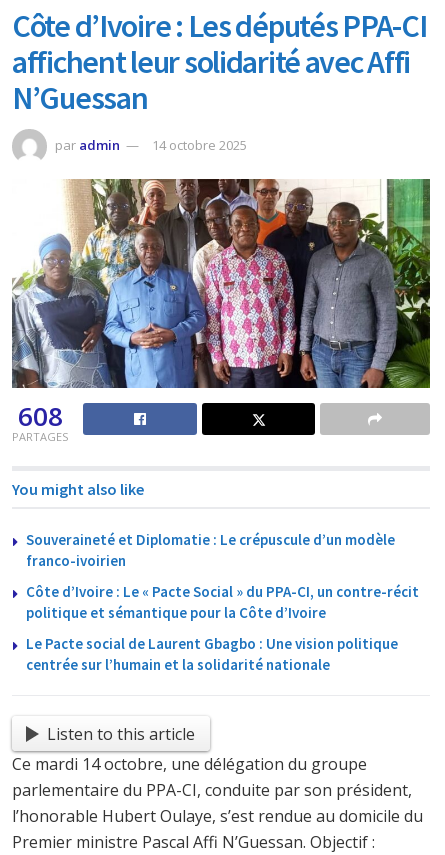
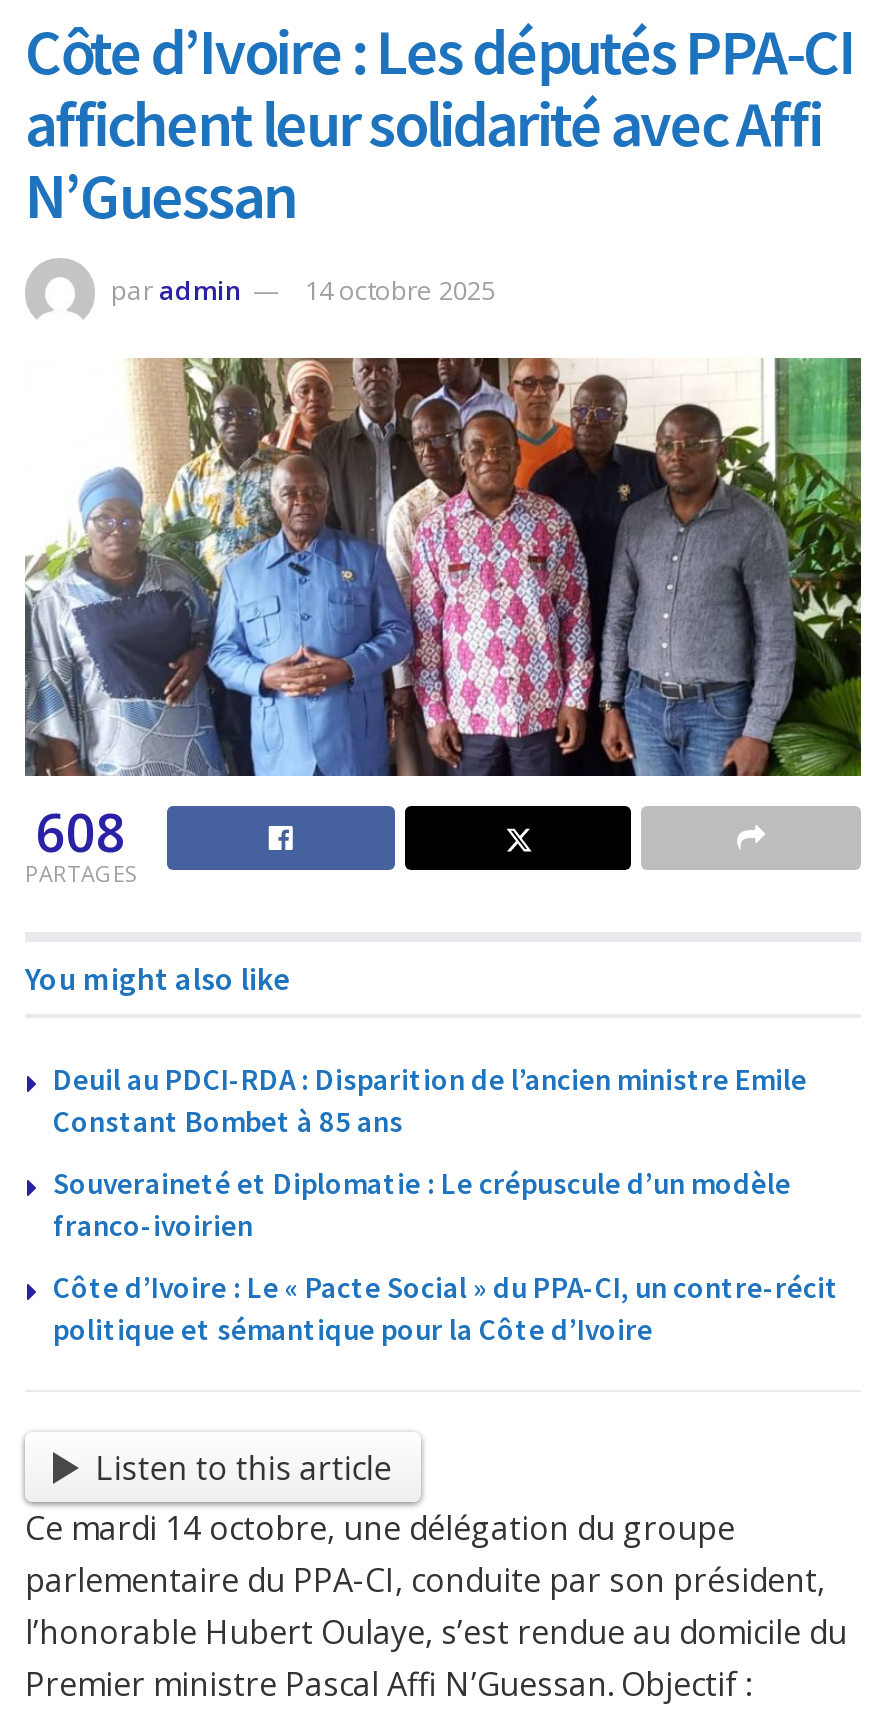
+ Deuil au PDCI-RDA : Disparition de l’ancien ministre Emile
+ Constant Bombet à 85 ans

moved down: Souveraineté et Diplomatie : Le crépuscule d’un modèle | franco-ivoirien | Côte d’Ivoire : Le « Pacte Social » du PPA-CI, un contre-récit | politique et sémantique pour la Côte d’Ivoire

- Le Pacte social de Laurent Gbagbo : Une vision politique
- centrée sur l’humain et la solidarité nationale
